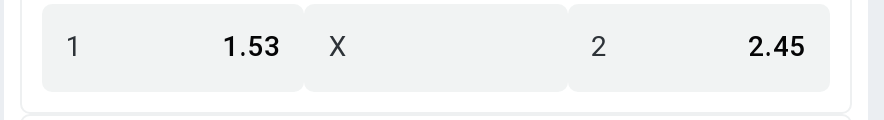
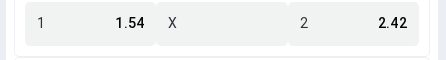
- 1.53 X
+ 1.54 X

- 2.45
+ 2.42
